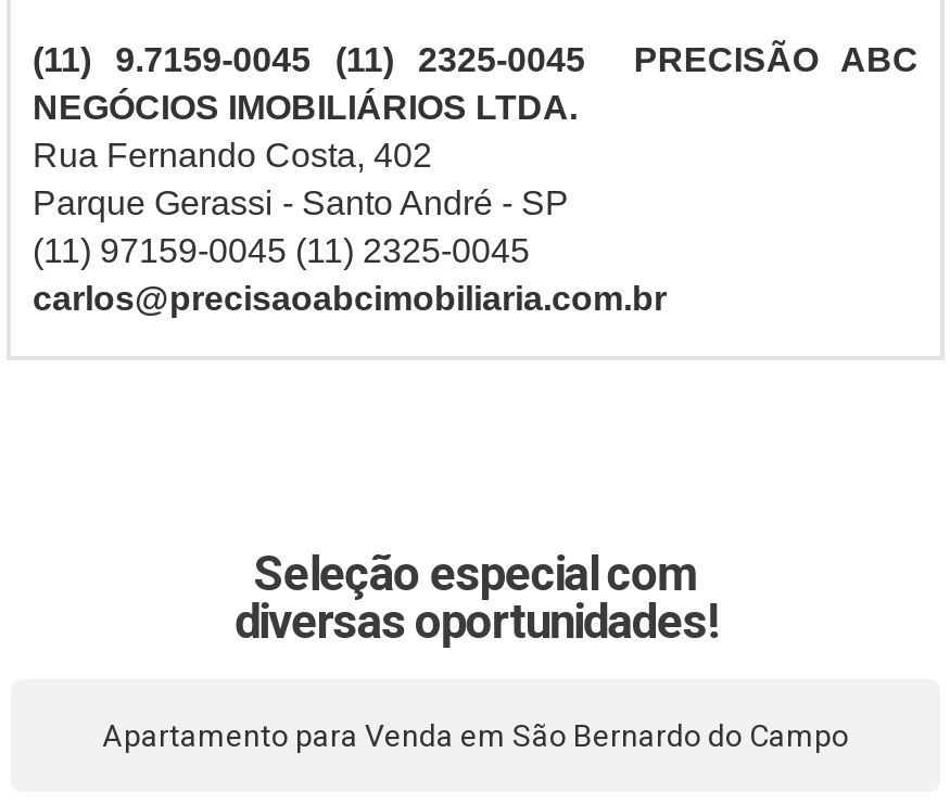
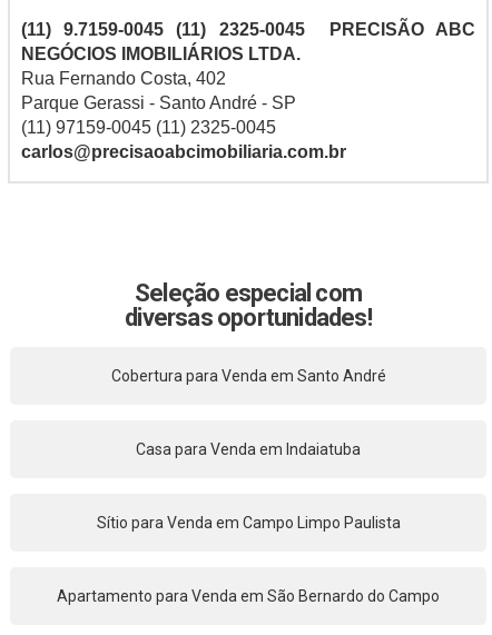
+ Sítio para Venda em Campo Limpo Paulista

+ Cobertura para Venda em Santo André

+ Casa para Venda em Indaiatuba
